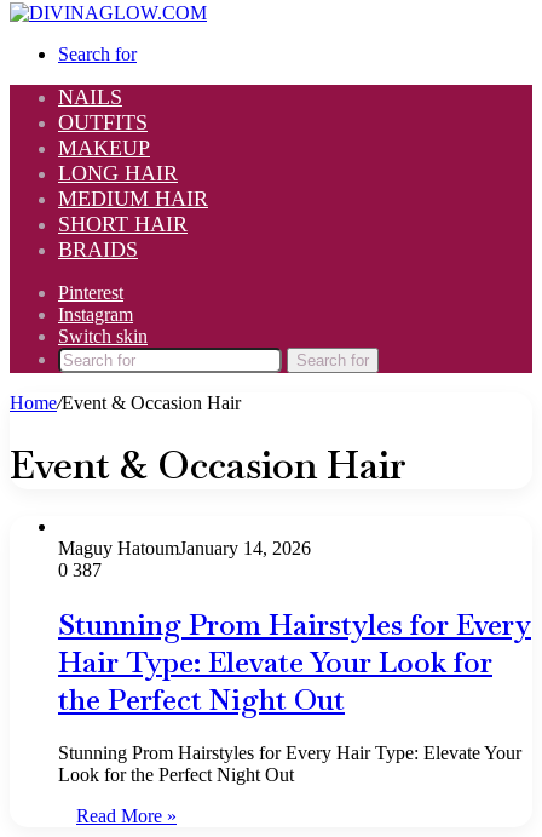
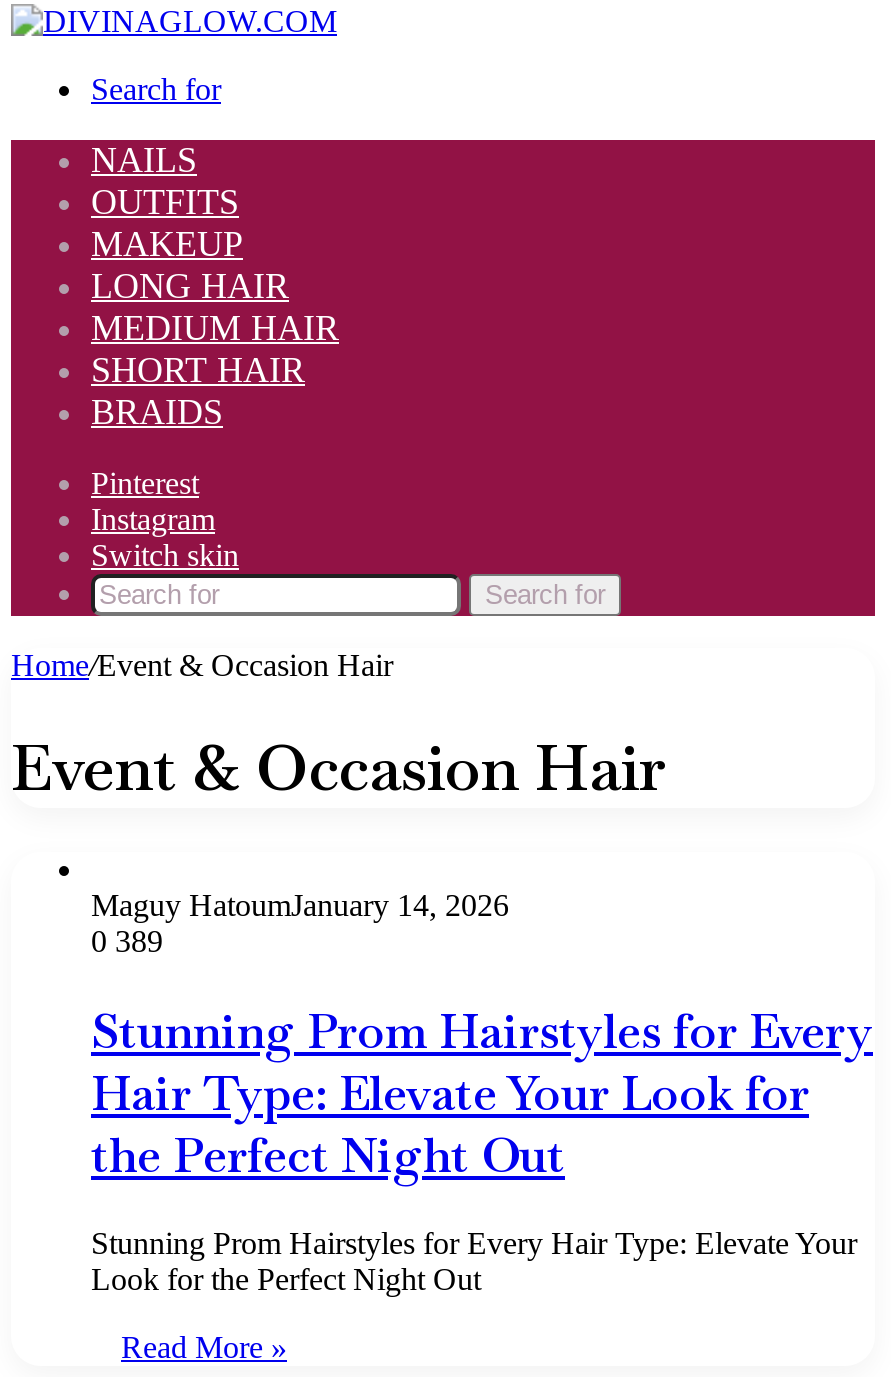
- 0 387
+ 0 389
